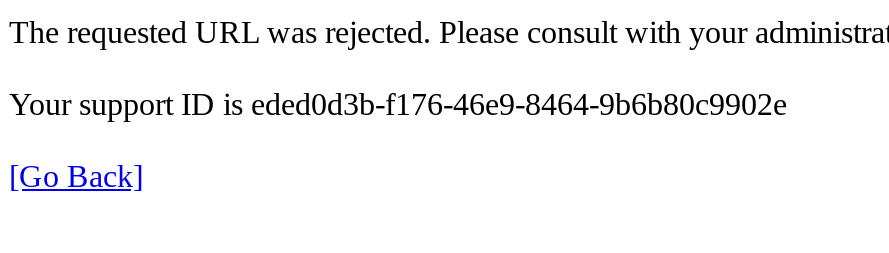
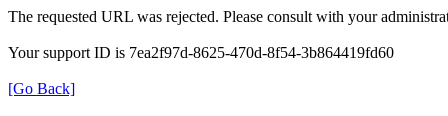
- Your support ID is eded0d3b-f176-46e9-8464-9b6b80c9902e
+ Your support ID is 7ea2f97d-8625-470d-8f54-3b864419fd60
